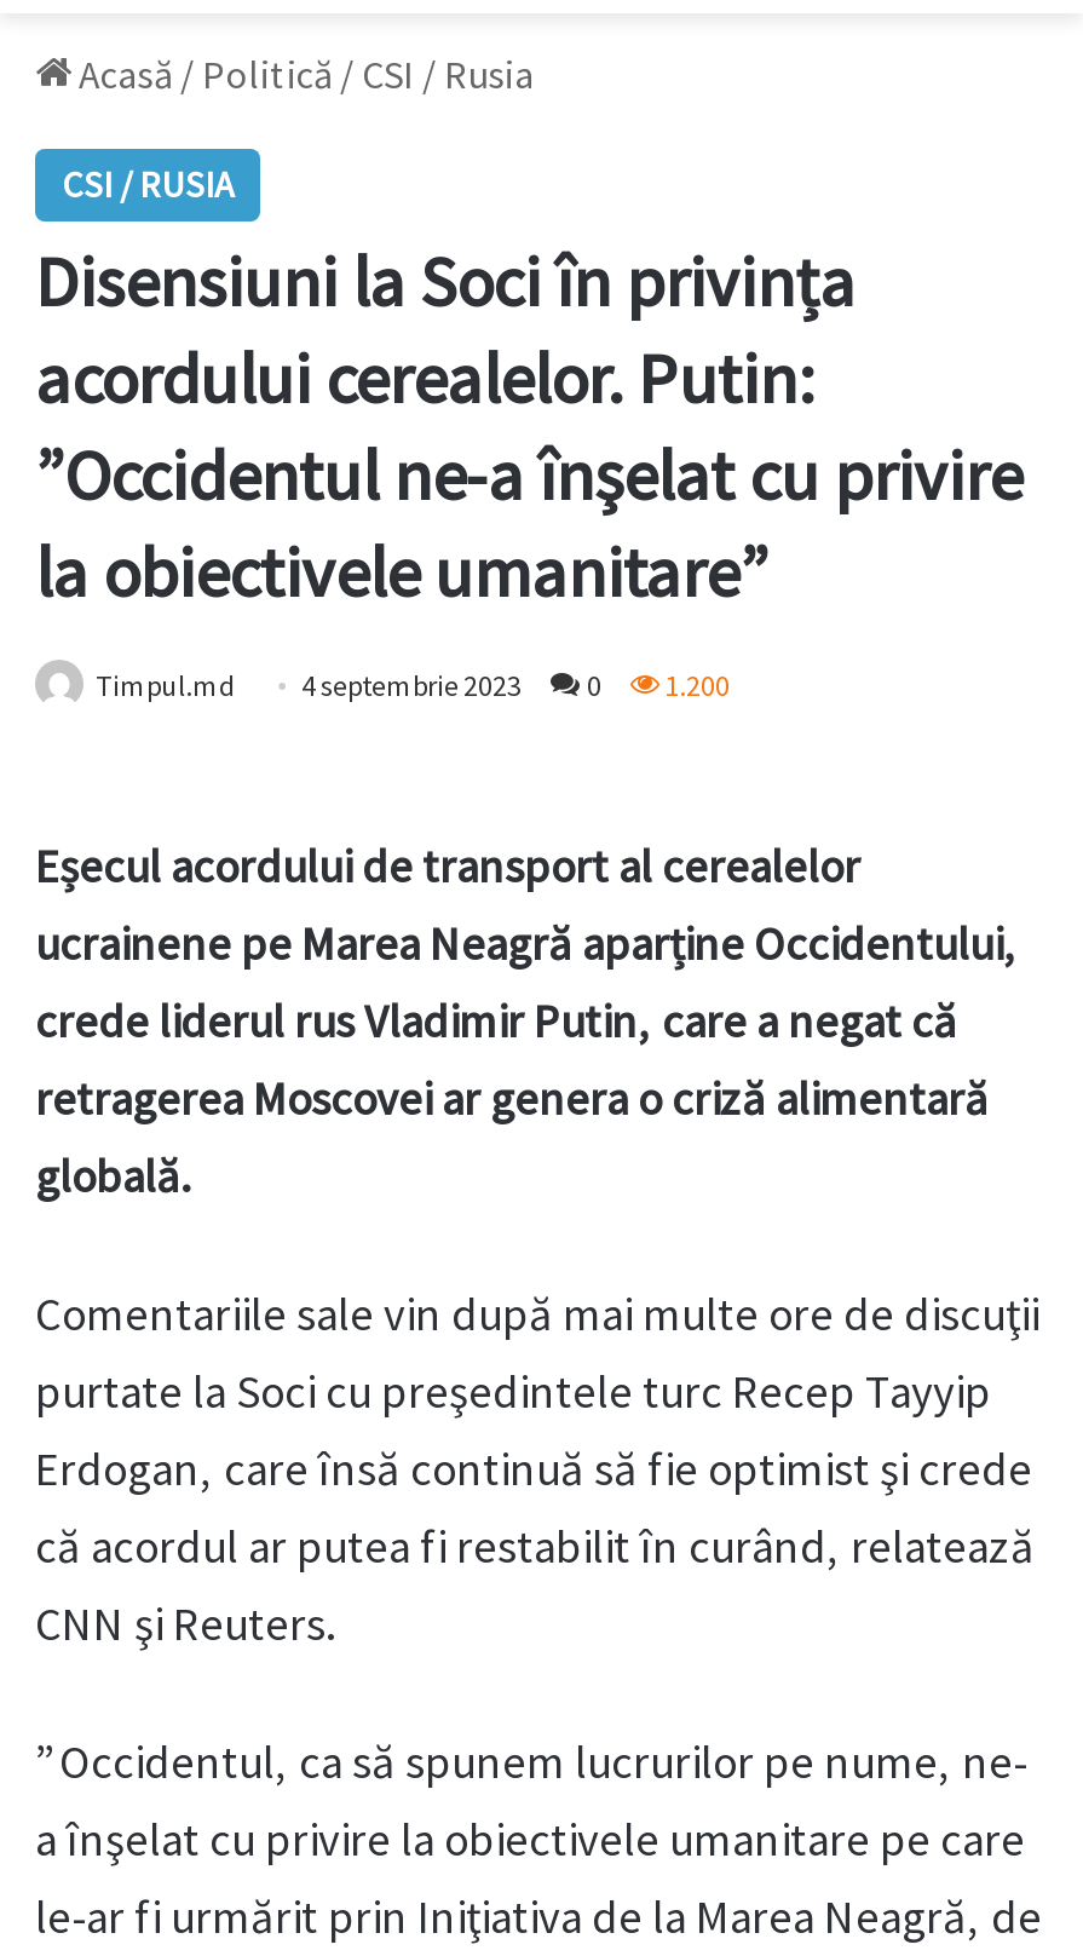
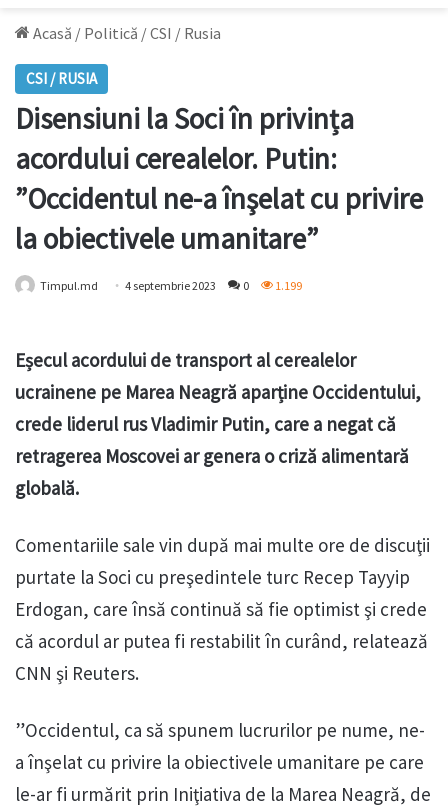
- Timpul.md 4 septembrie 2023 0 1.200
+ Timpul.md 4 septembrie 2023 0 1.199
